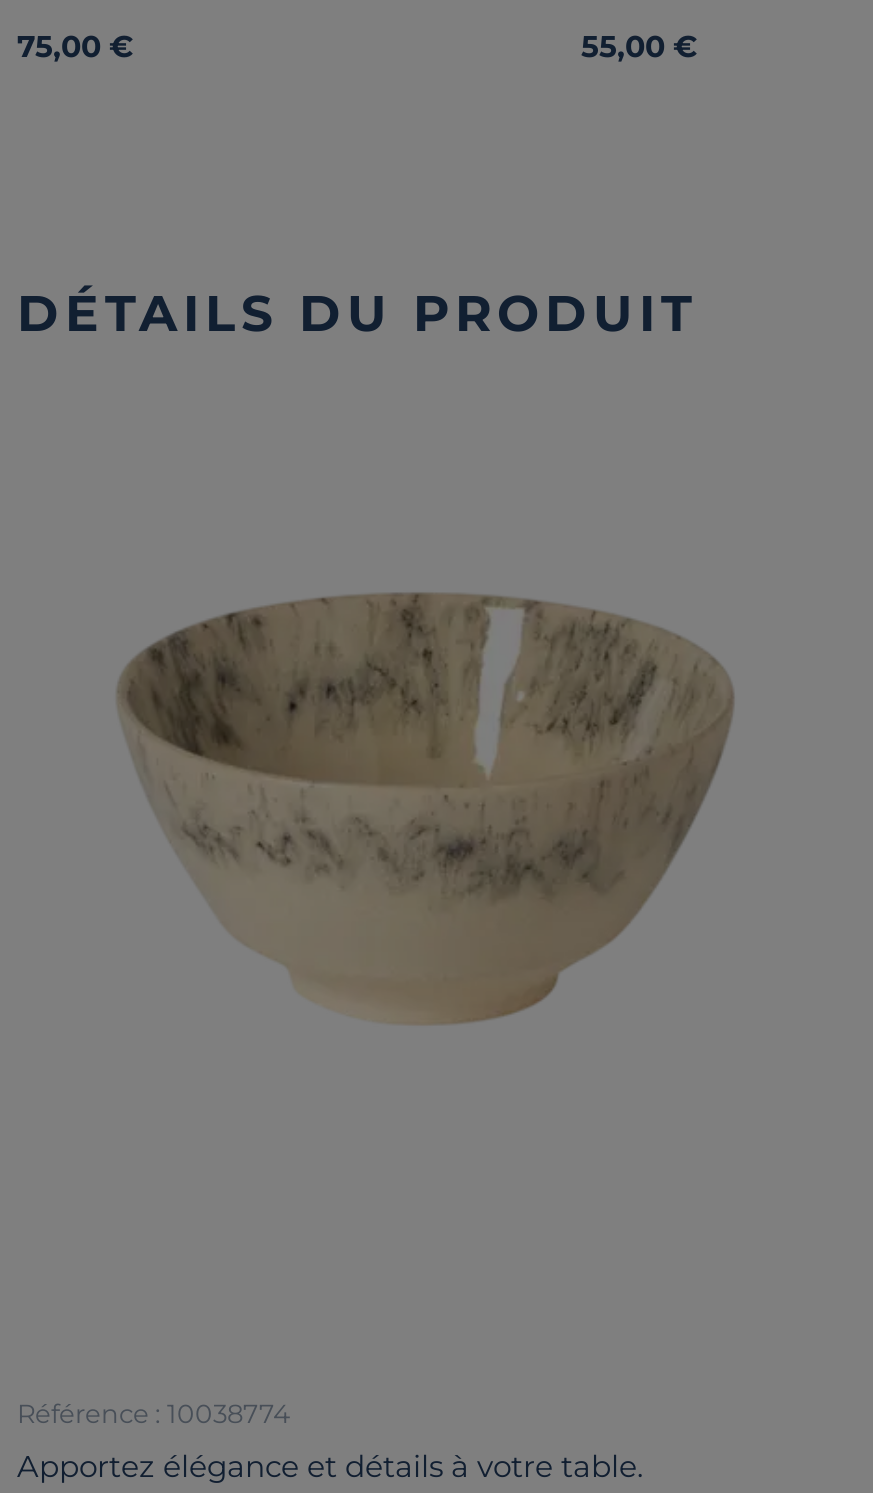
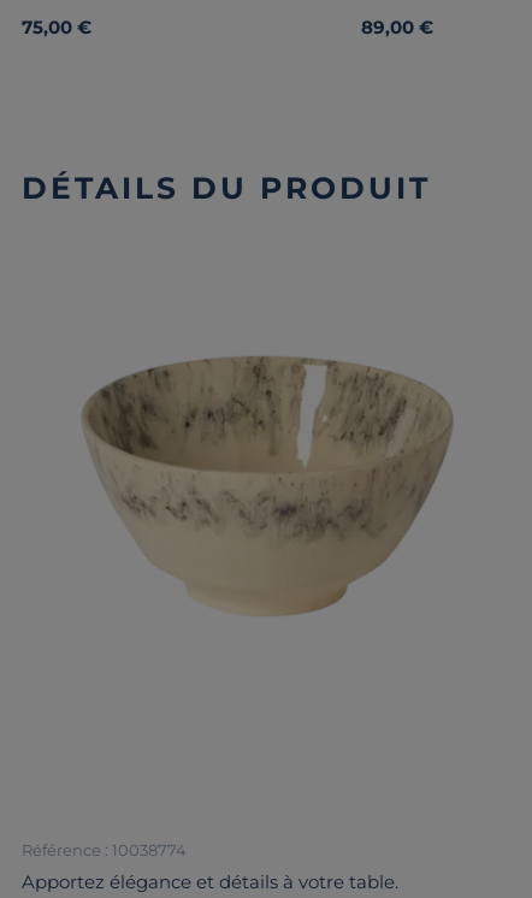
- 55,00 €
+ 89,00 €
